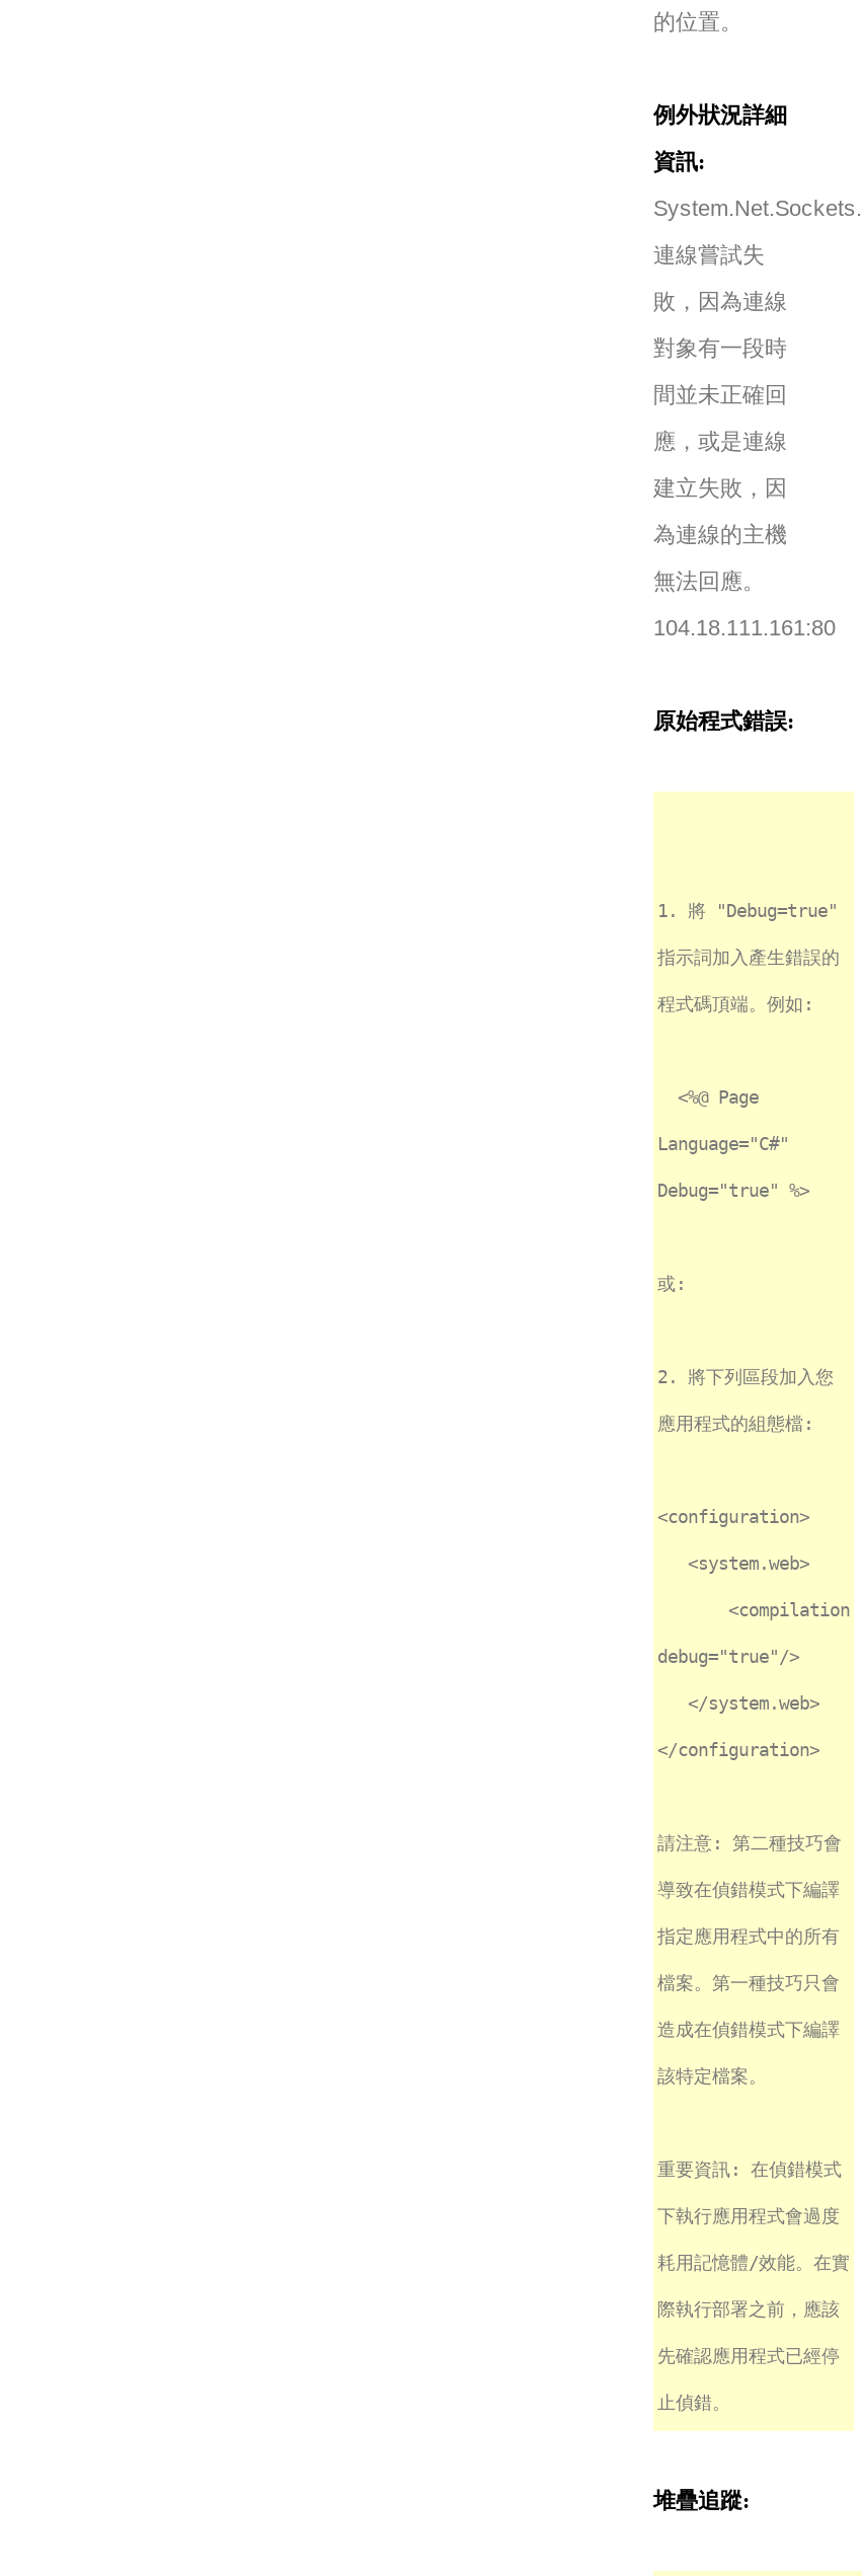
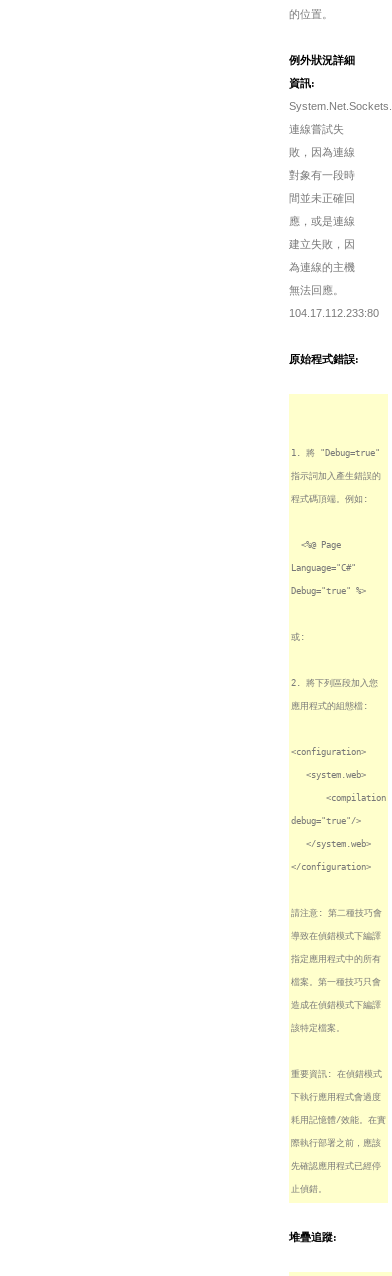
- 104.18.111.161:80
+ 104.17.112.233:80
